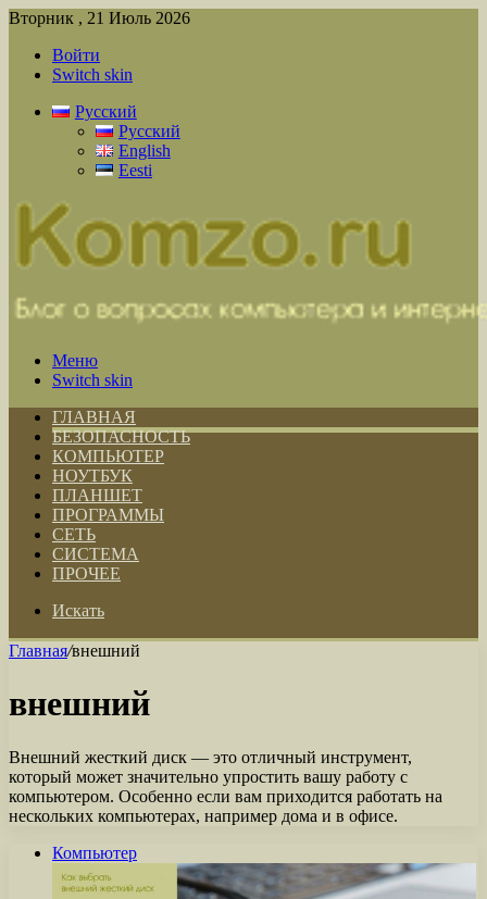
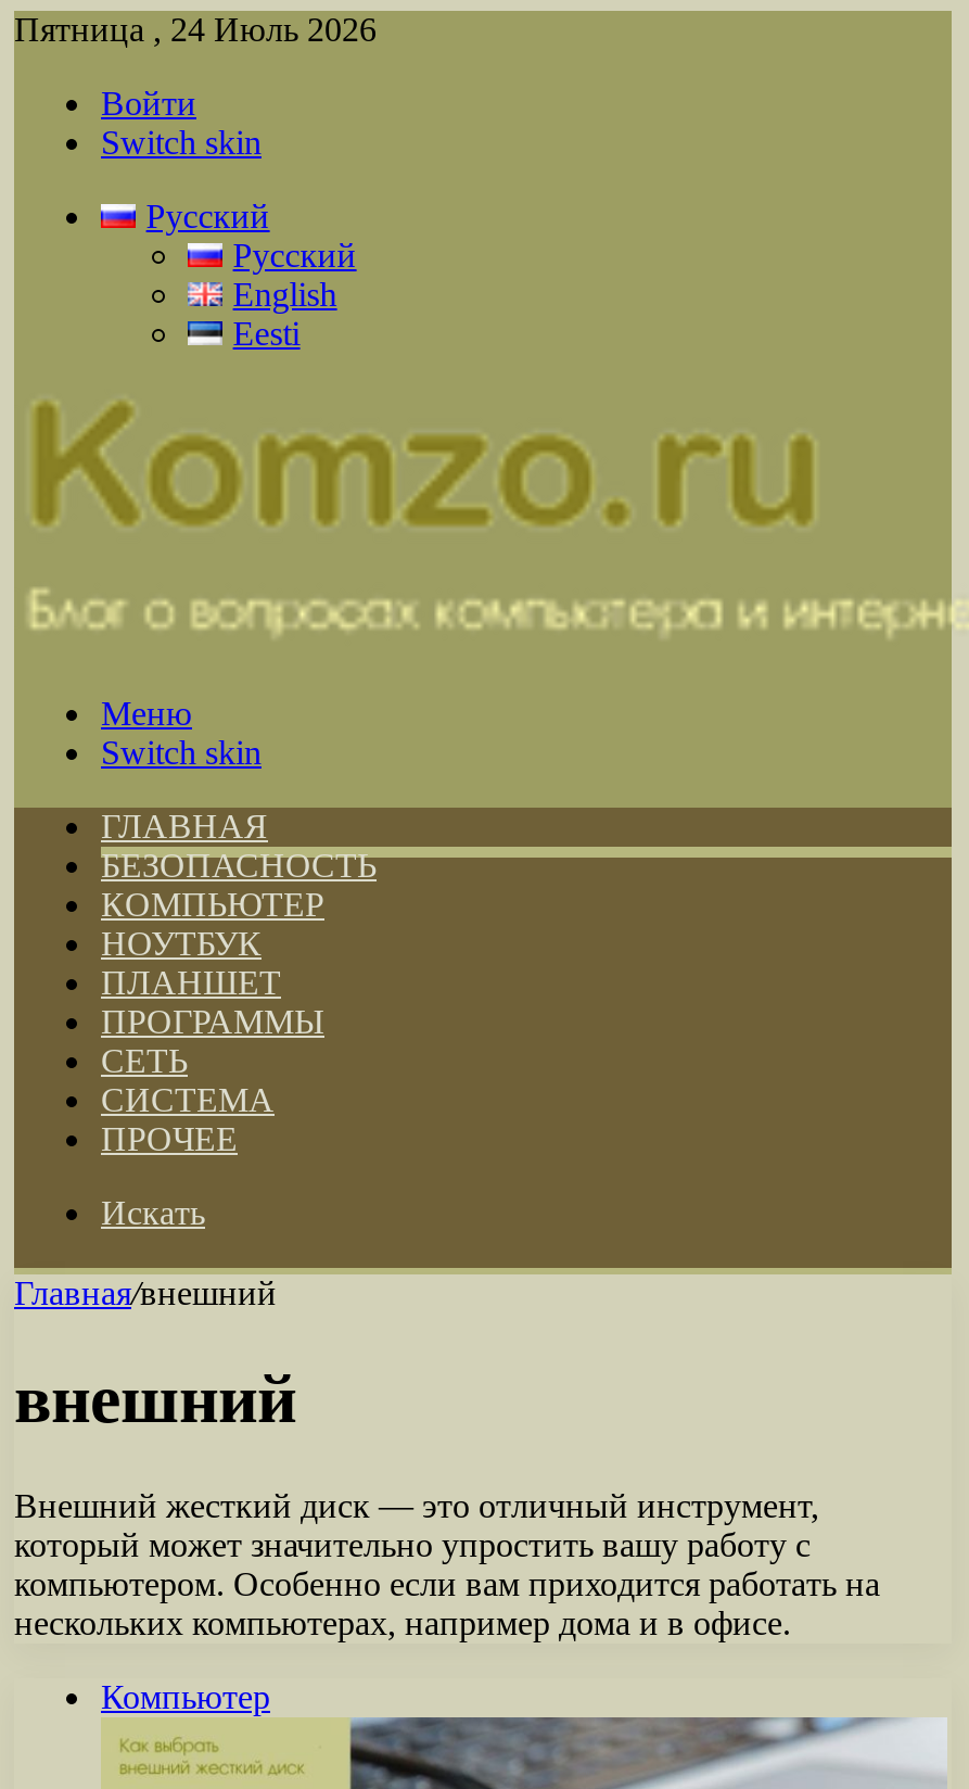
- Вторник , 21 Июль 2026
+ Пятница , 24 Июль 2026
